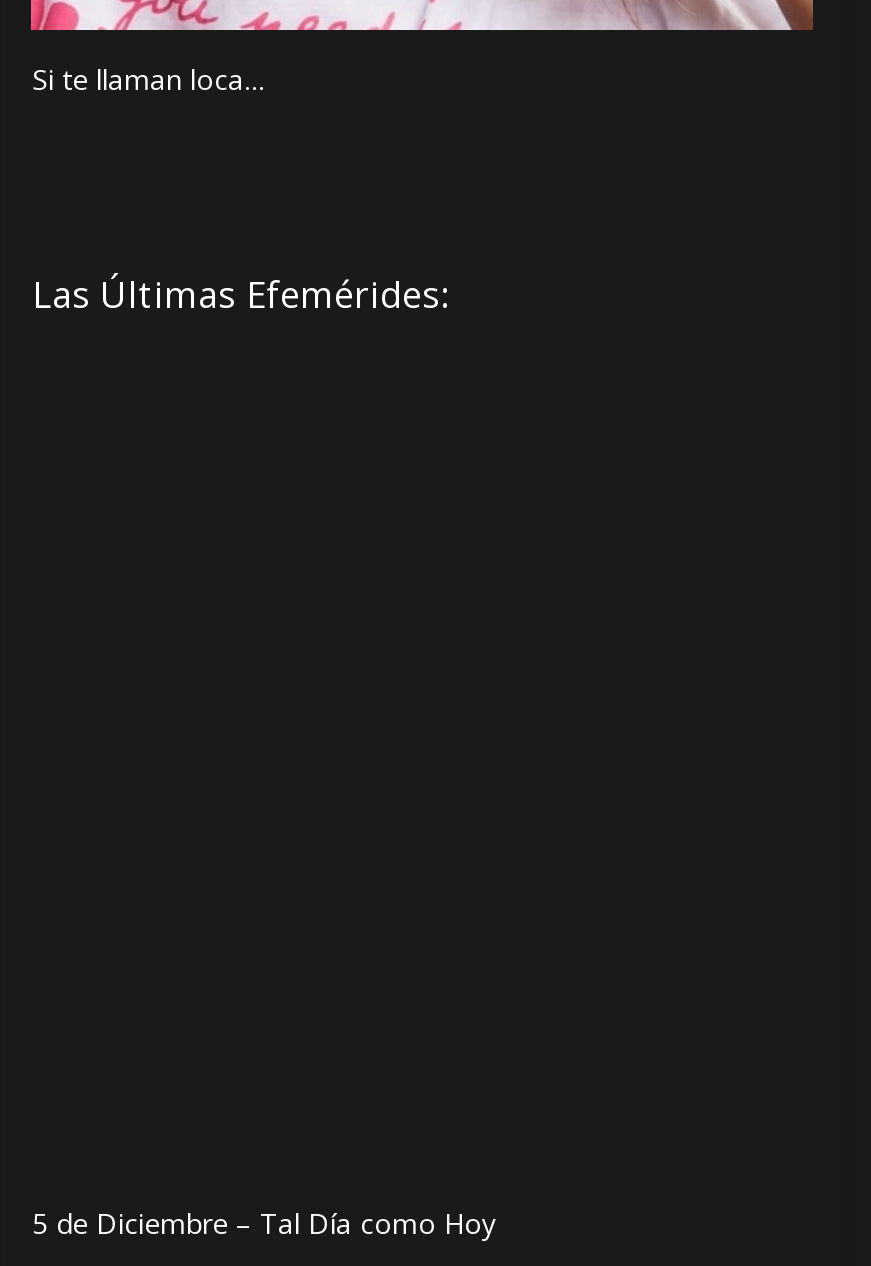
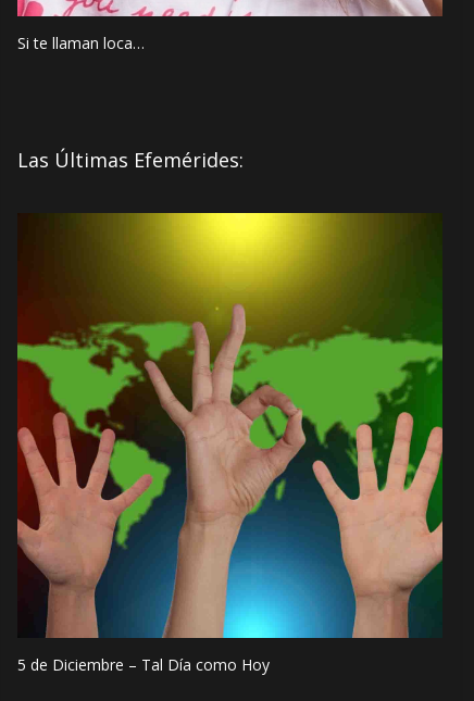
+ [image]
